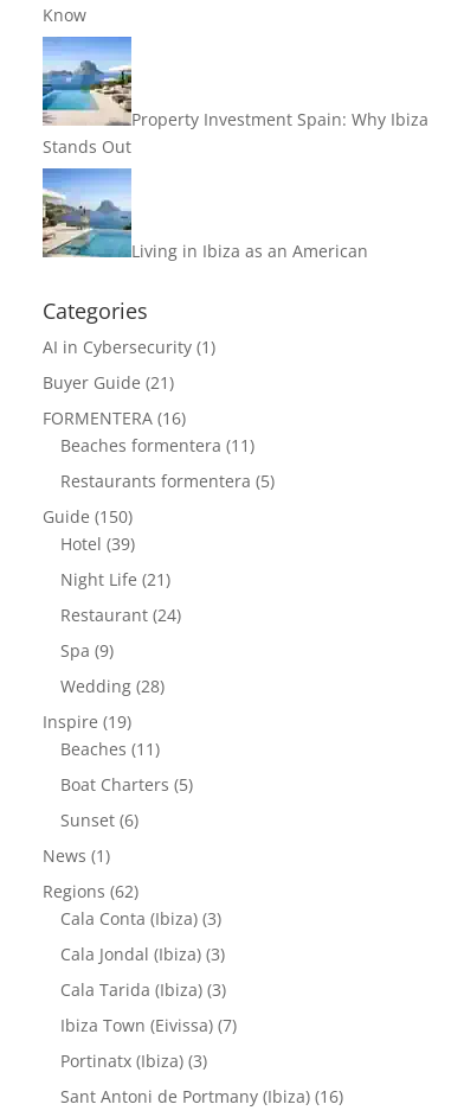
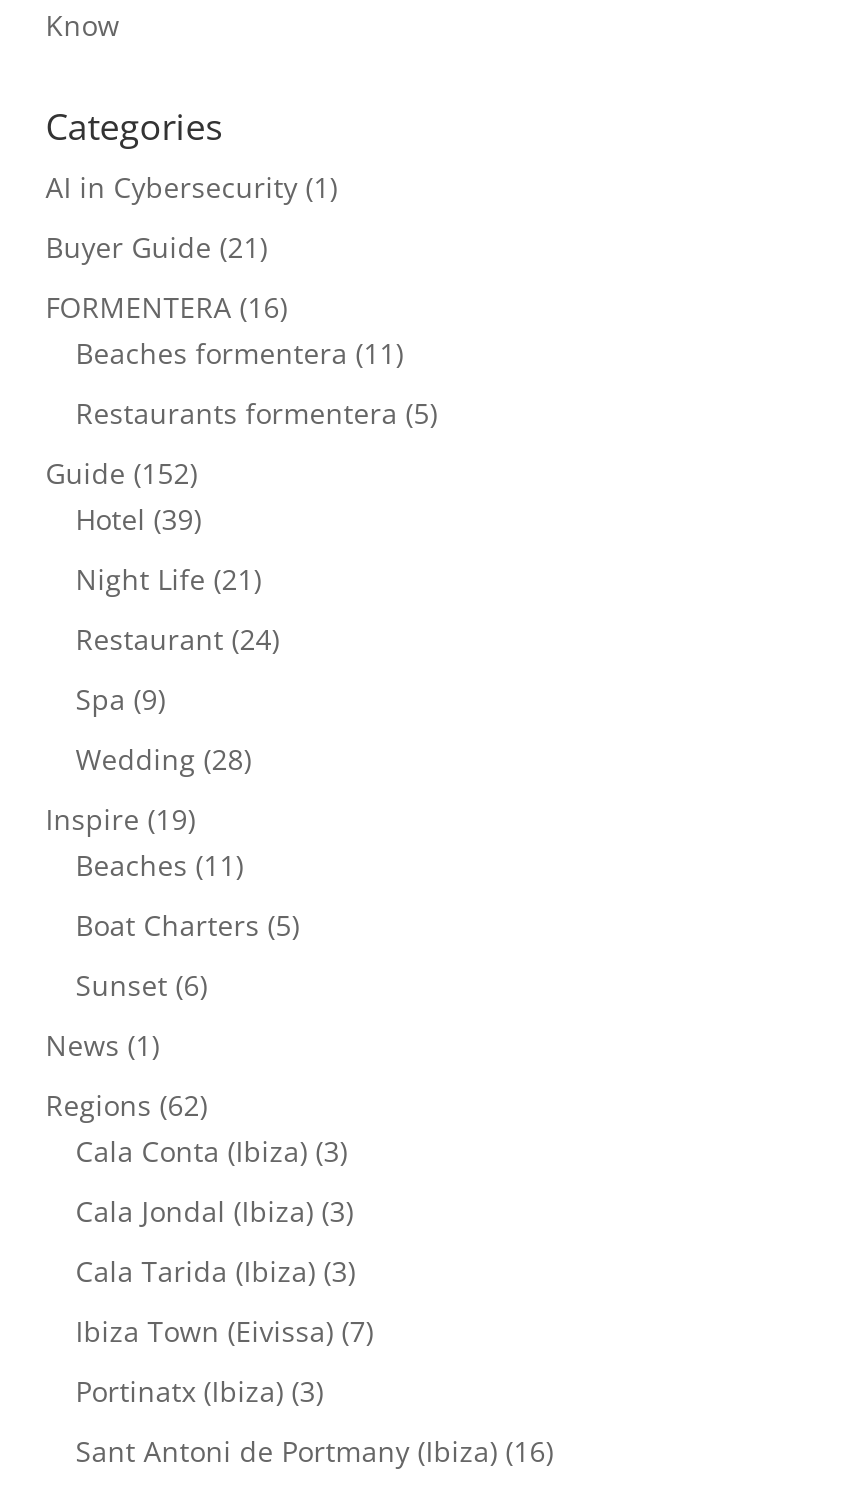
- [image]
- Property Investment Spain: Why Ibiza
- Stands Out

- [image]
- Living in Ibiza as an American

- Guide (150)
+ Guide (152)
